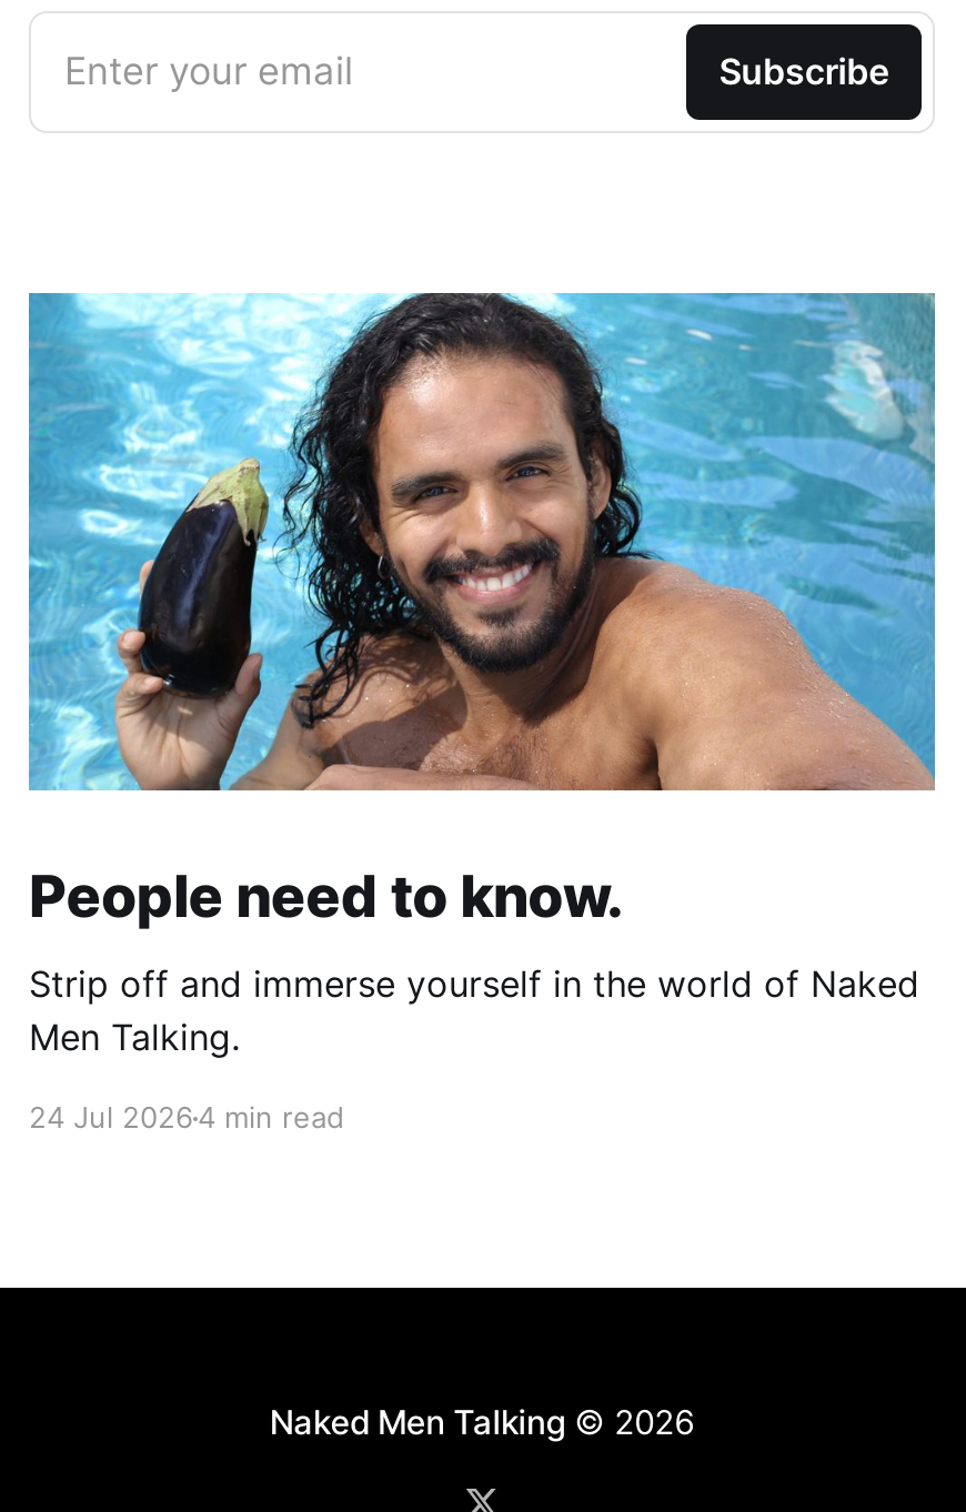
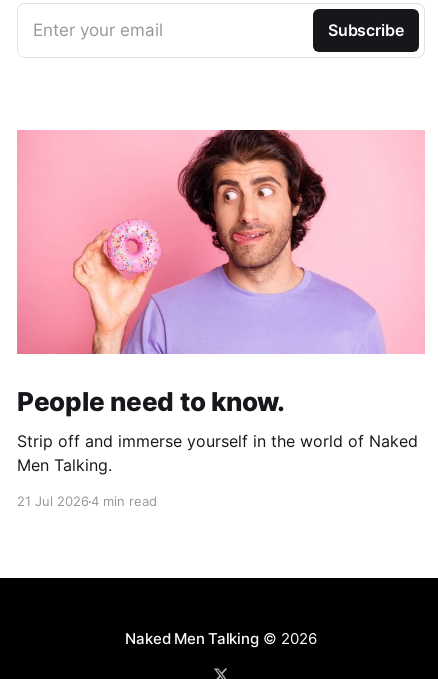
- [image]
+ [image]

- 24 Jul 2026 4 min read
+ 21 Jul 2026 4 min read
